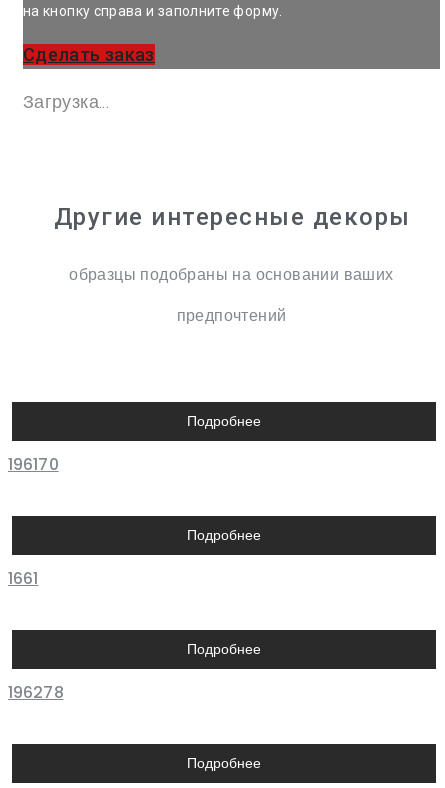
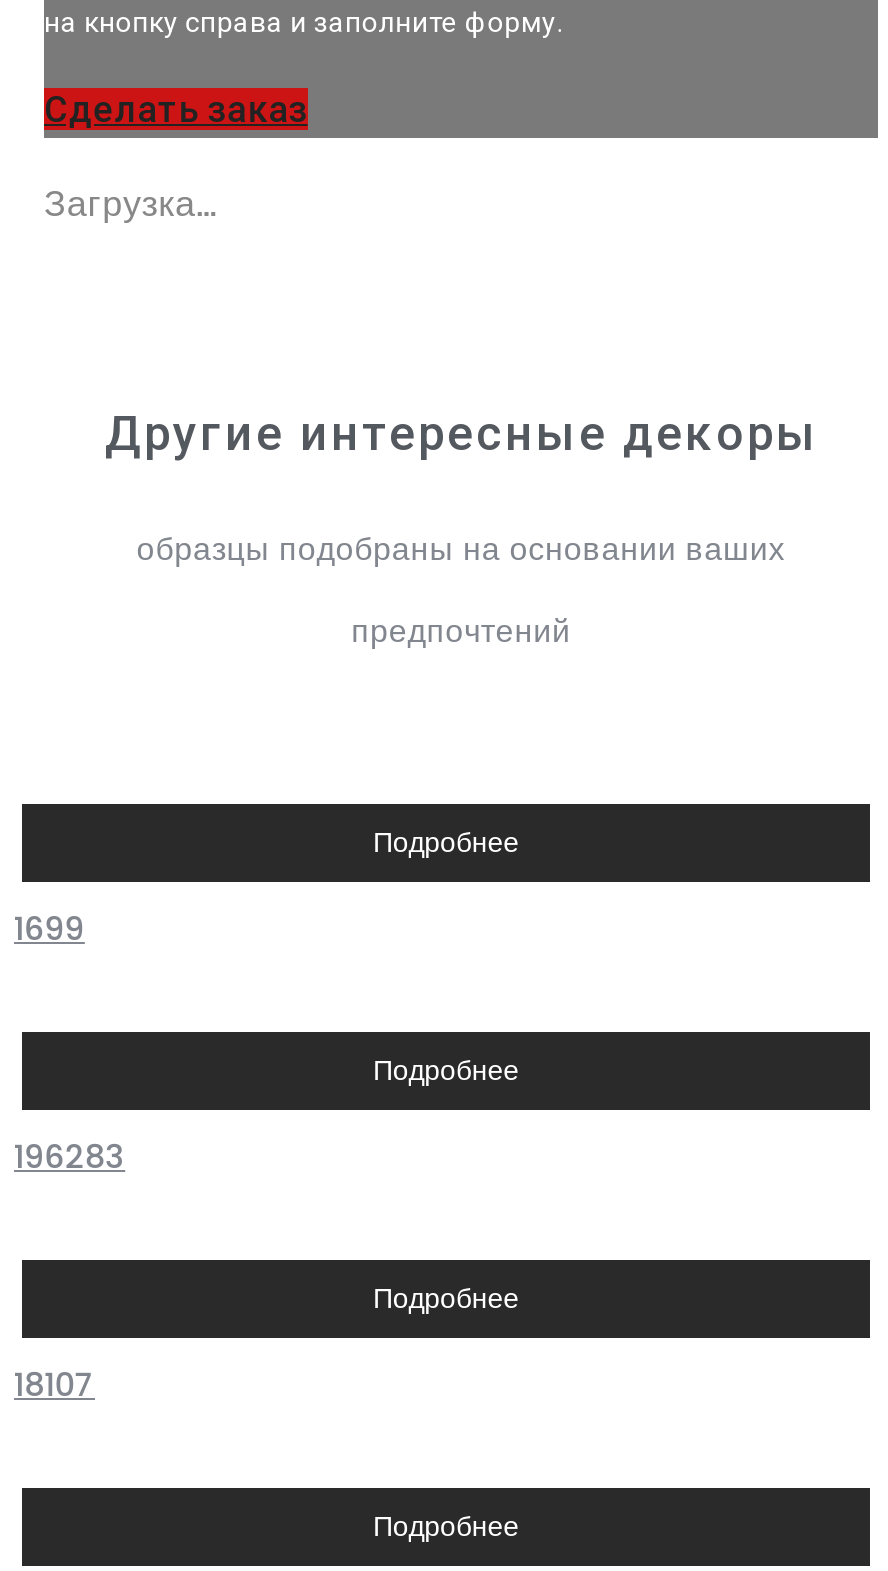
- 196170
+ 1699

- 1661
+ 196283

- 196278
+ 18107
